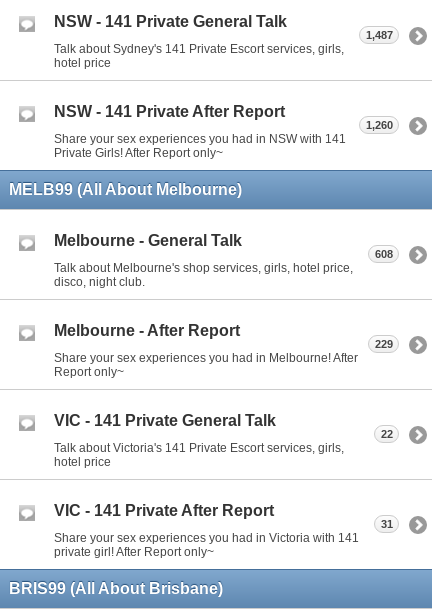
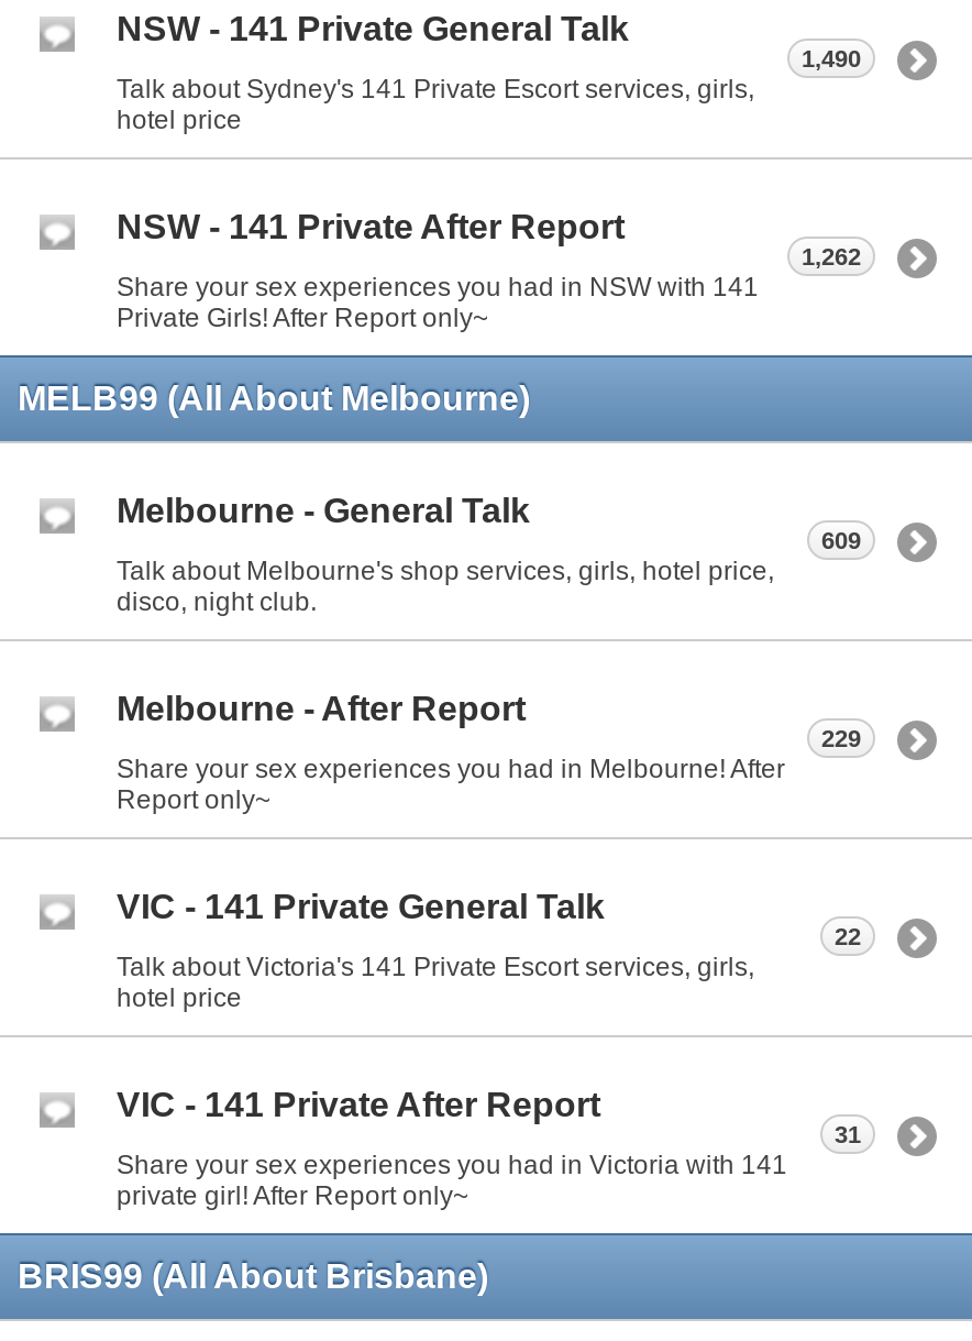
- 1,487
+ 1,490

- 1,260
+ 1,262

- 608
+ 609
